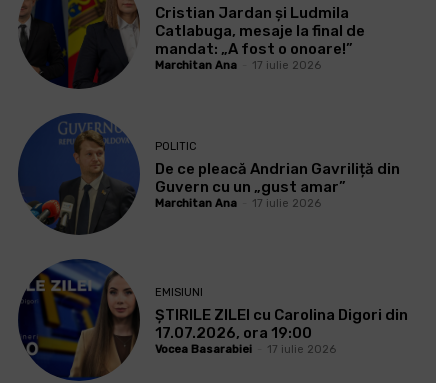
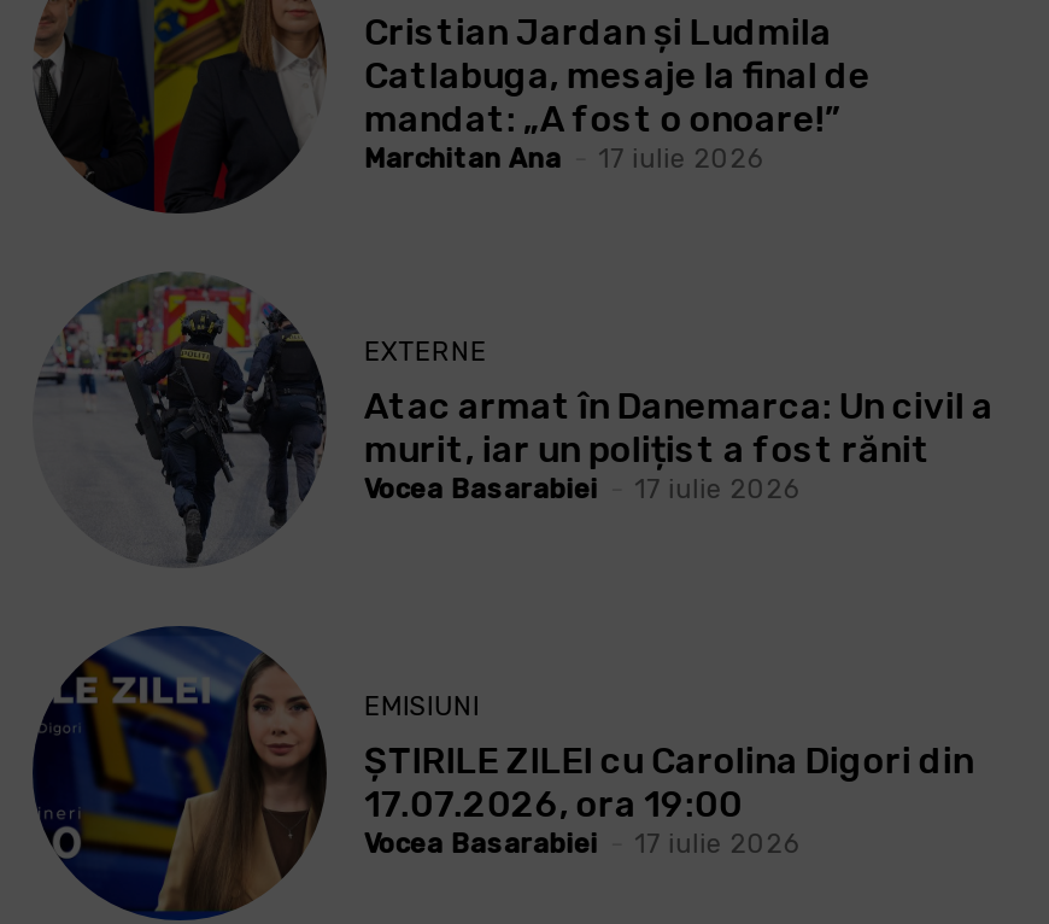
- [image]
- POLITIC
- De ce pleacă Andrian Gavriliță din
- Guvern cu un „gust amar”
- Marchitan Ana - 17 iulie 2026
+ [image]
+ EXTERNE
+ Atac armat în Danemarca: Un civil a
+ murit, iar un polițist a fost rănit
+ Vocea Basarabiei - 17 iulie 2026
